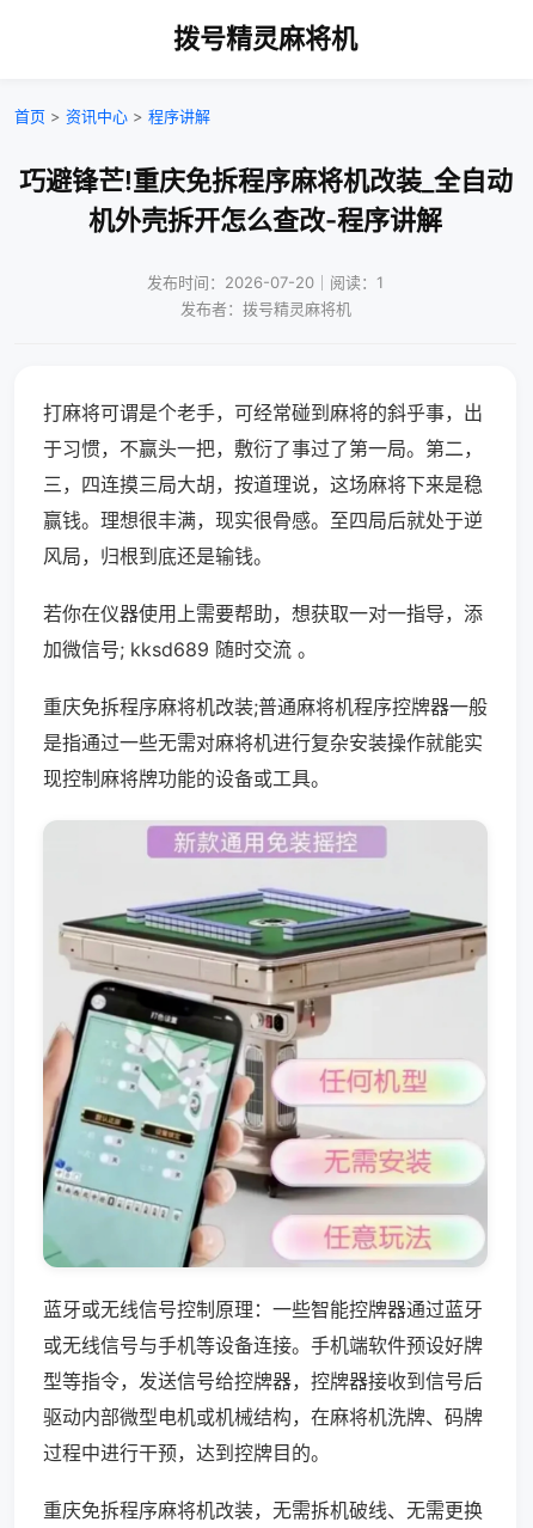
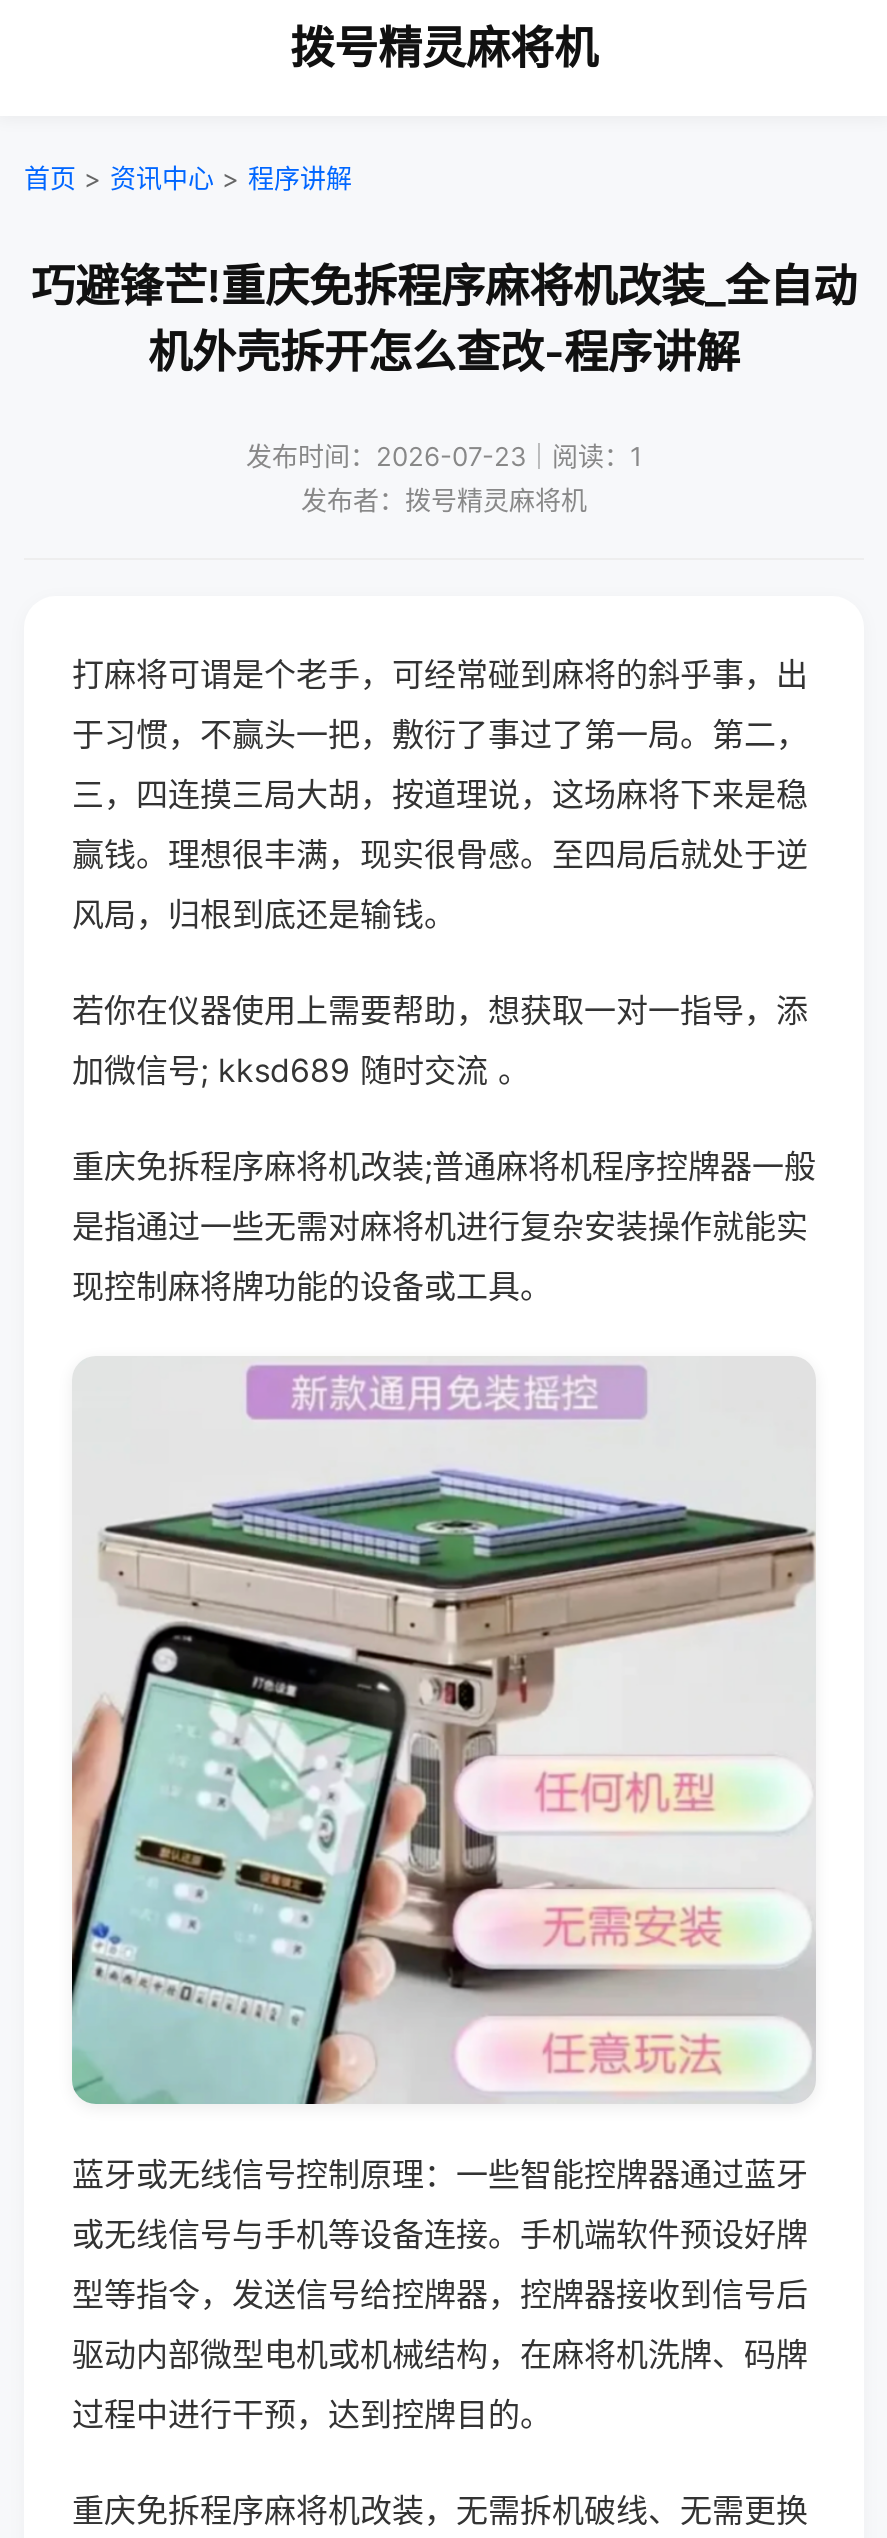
- 发布时间：2026-07-20｜阅读：1
+ 发布时间：2026-07-23｜阅读：1
